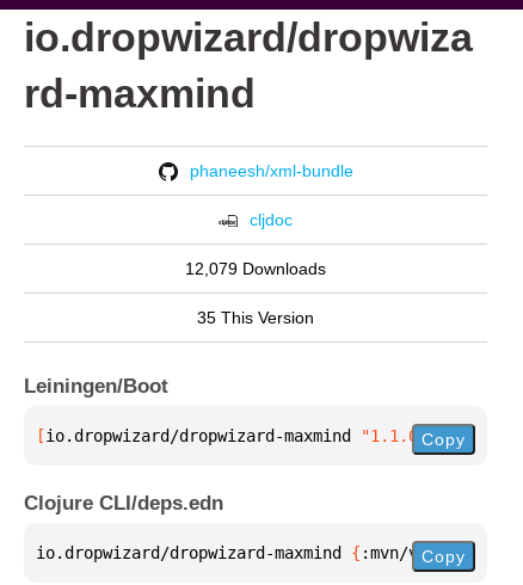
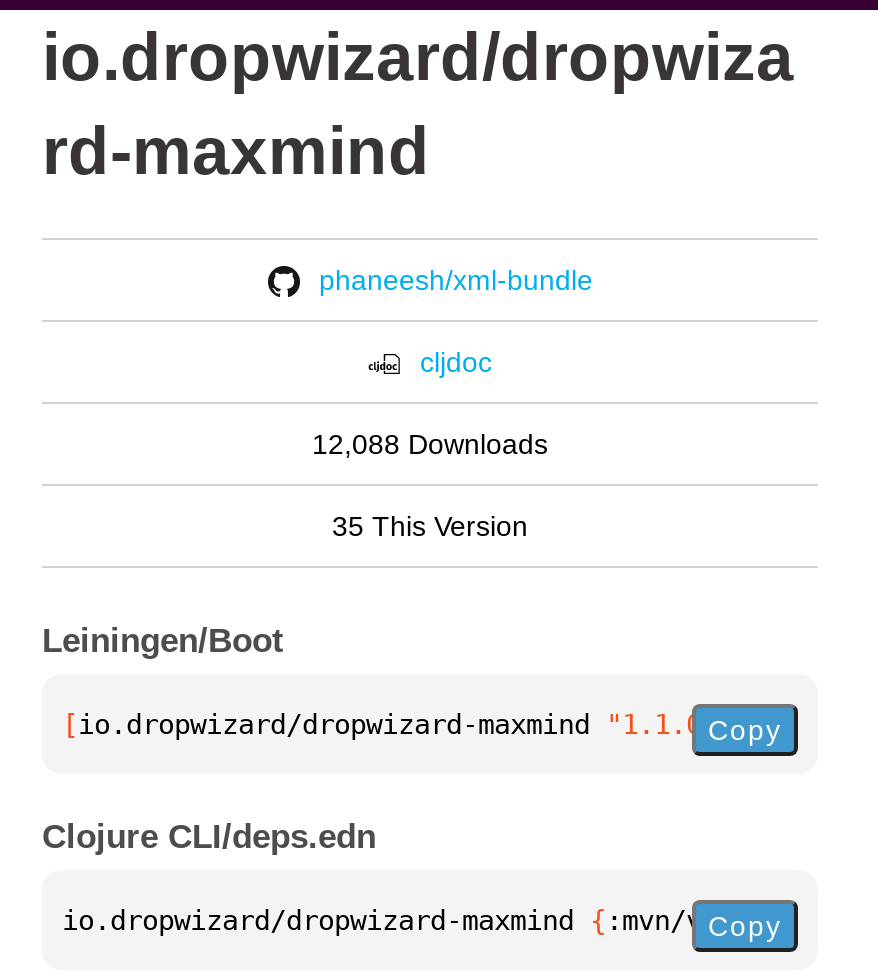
- 12,079 Downloads
+ 12,088 Downloads
